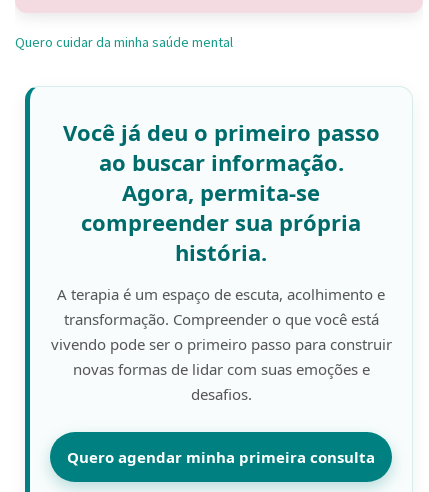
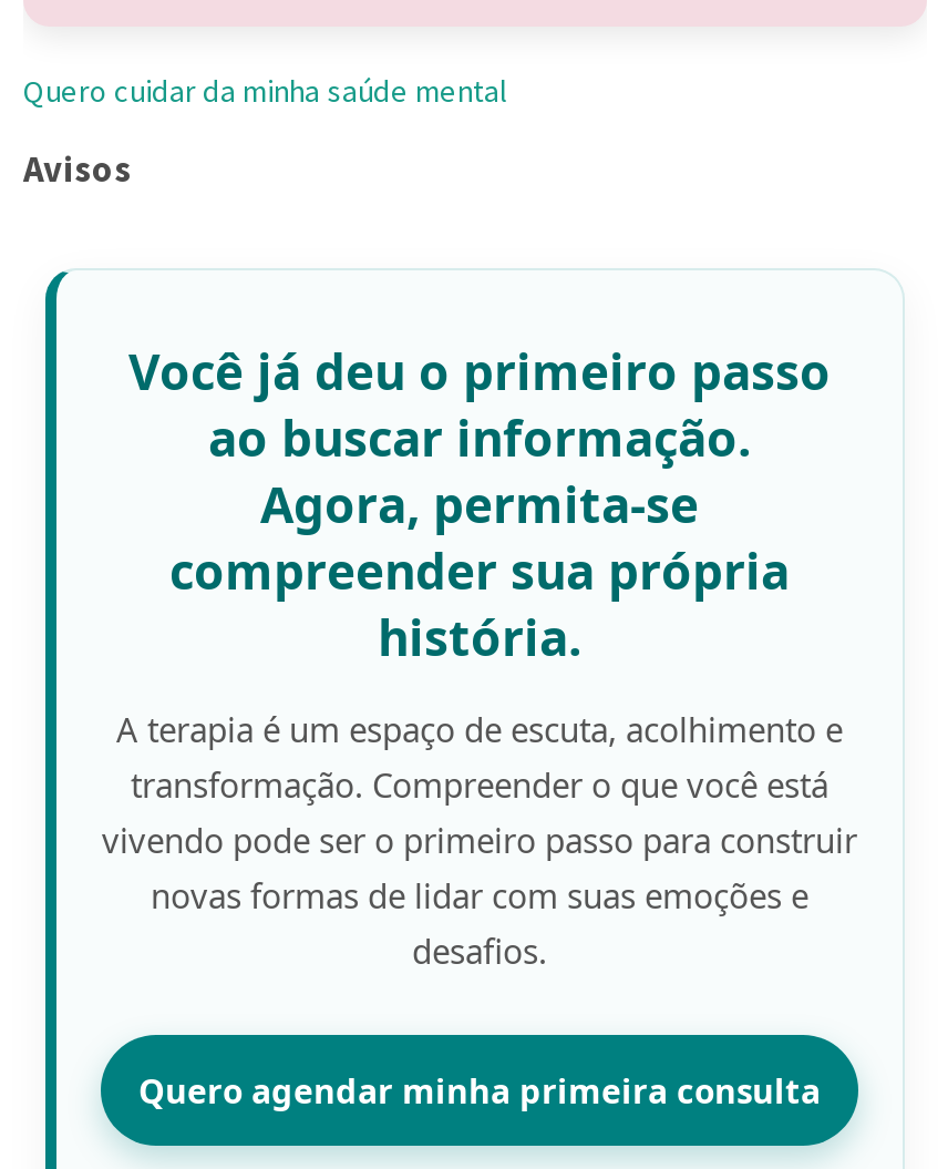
+ Avisos
